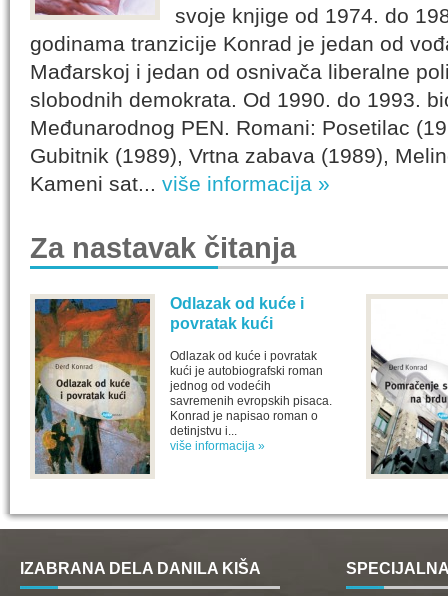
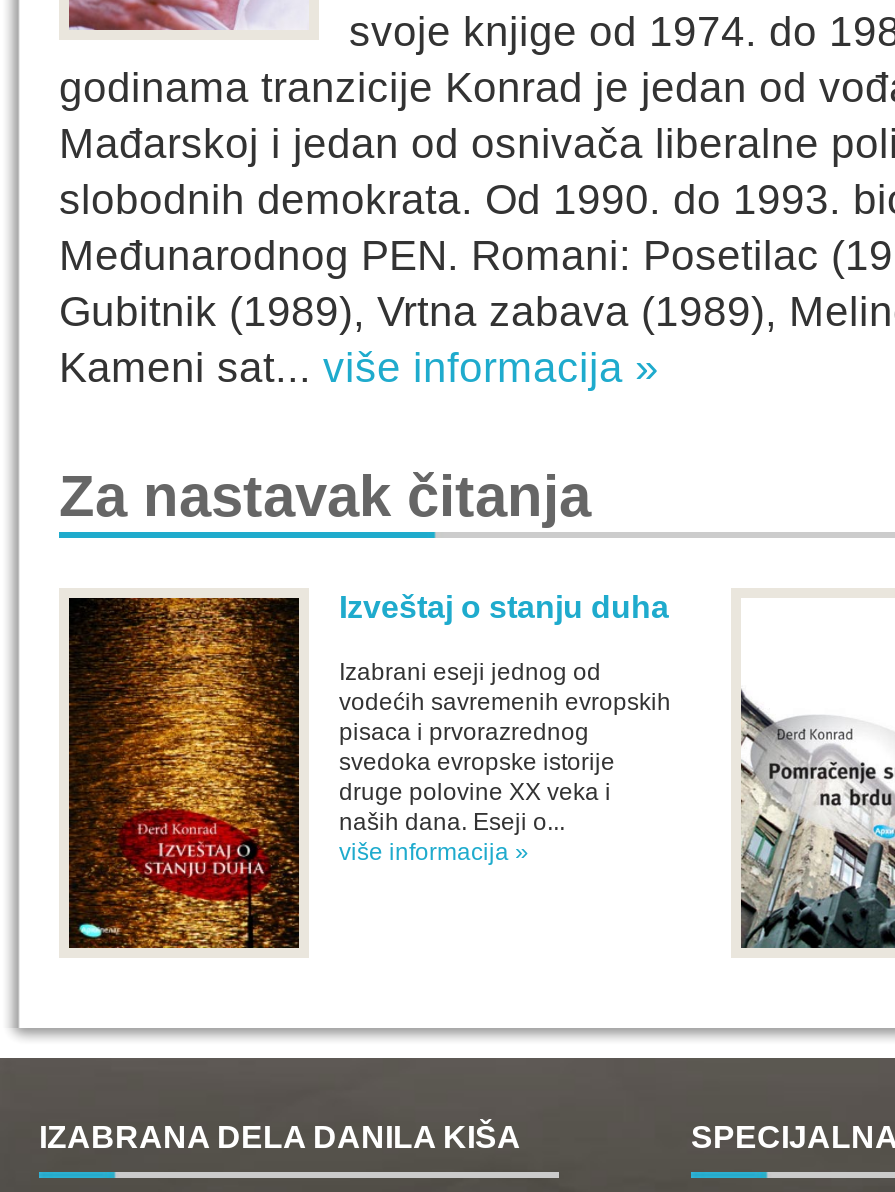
- [image]
- Odlazak od kuće i
- povratak kući
+ [image]
+ Izveštaj o stanju duha

- Odlazak od kuće i povratak
- kući je autobiografski roman
- jednog od vodećih
- savremenih evropskih pisaca.
- Konrad je napisao roman o
- detinjstvu i...
+ Izabrani eseji jednog od
+ vodećih savremenih evropskih
+ pisaca i prvorazrednog
+ svedoka evropske istorije
+ druge polovine XX veka i
+ naših dana. Eseji o...

moved up: više informacija »
